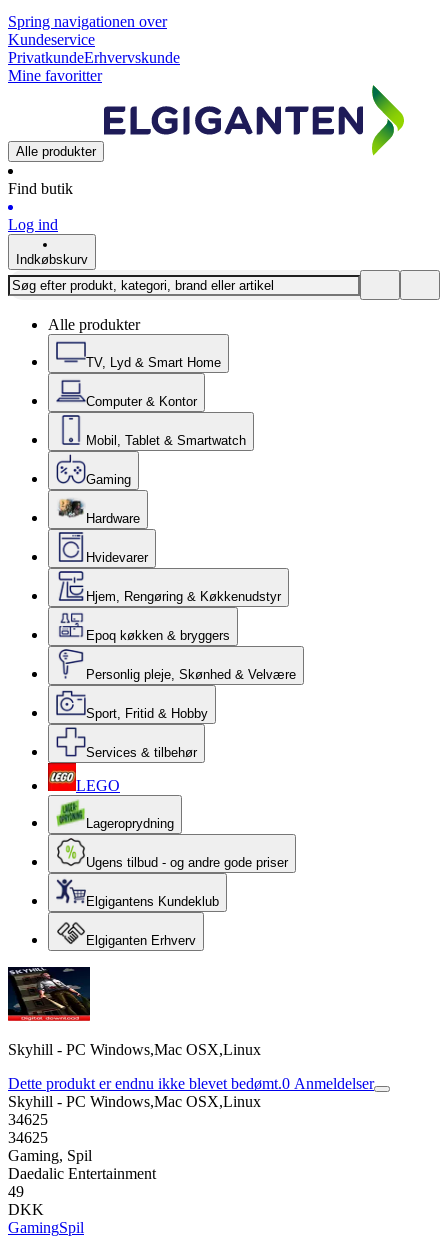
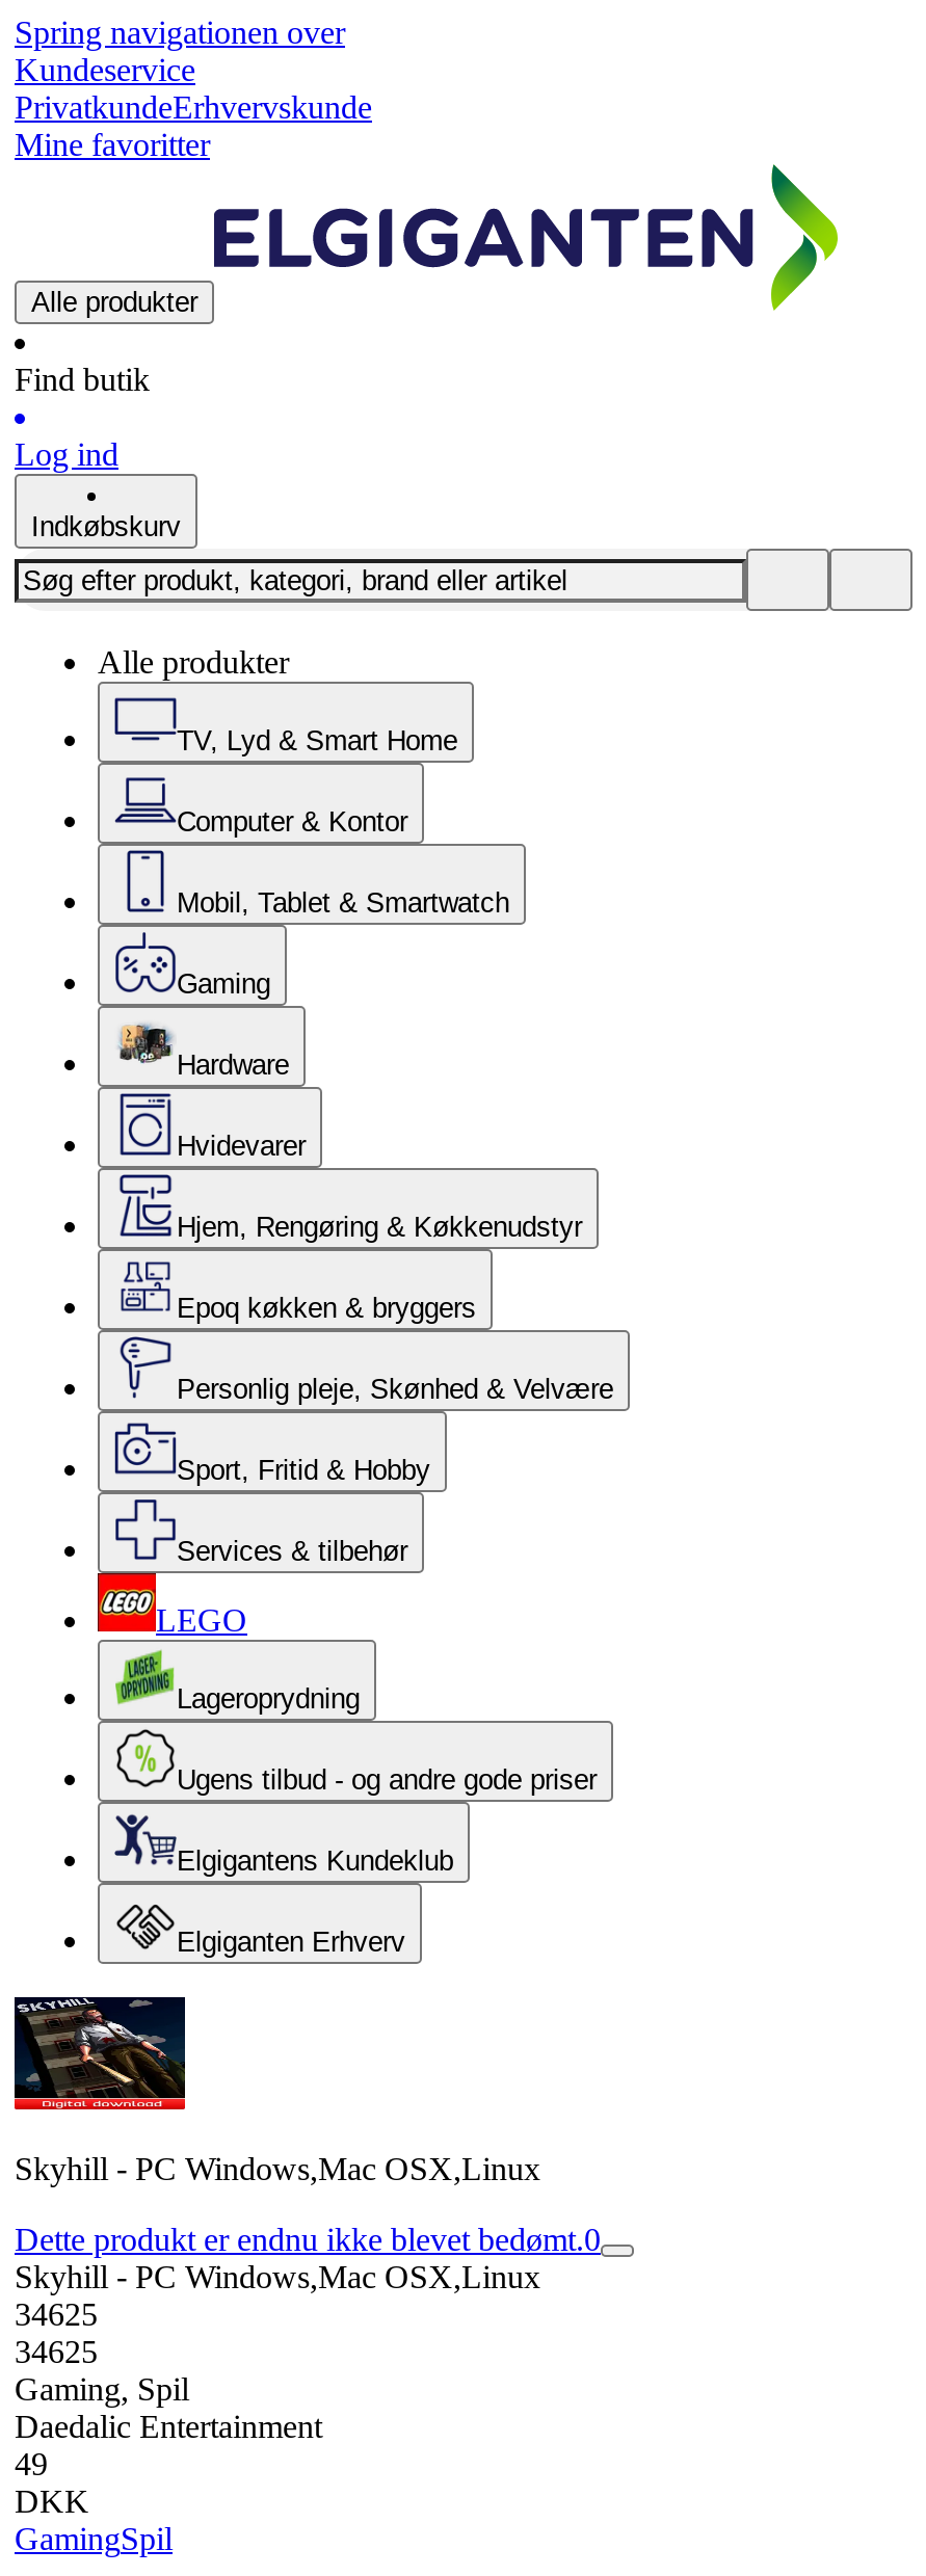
- Dette produkt er endnu ikke blevet bedømt.0 Anmeldelser
+ Dette produkt er endnu ikke blevet bedømt.0
